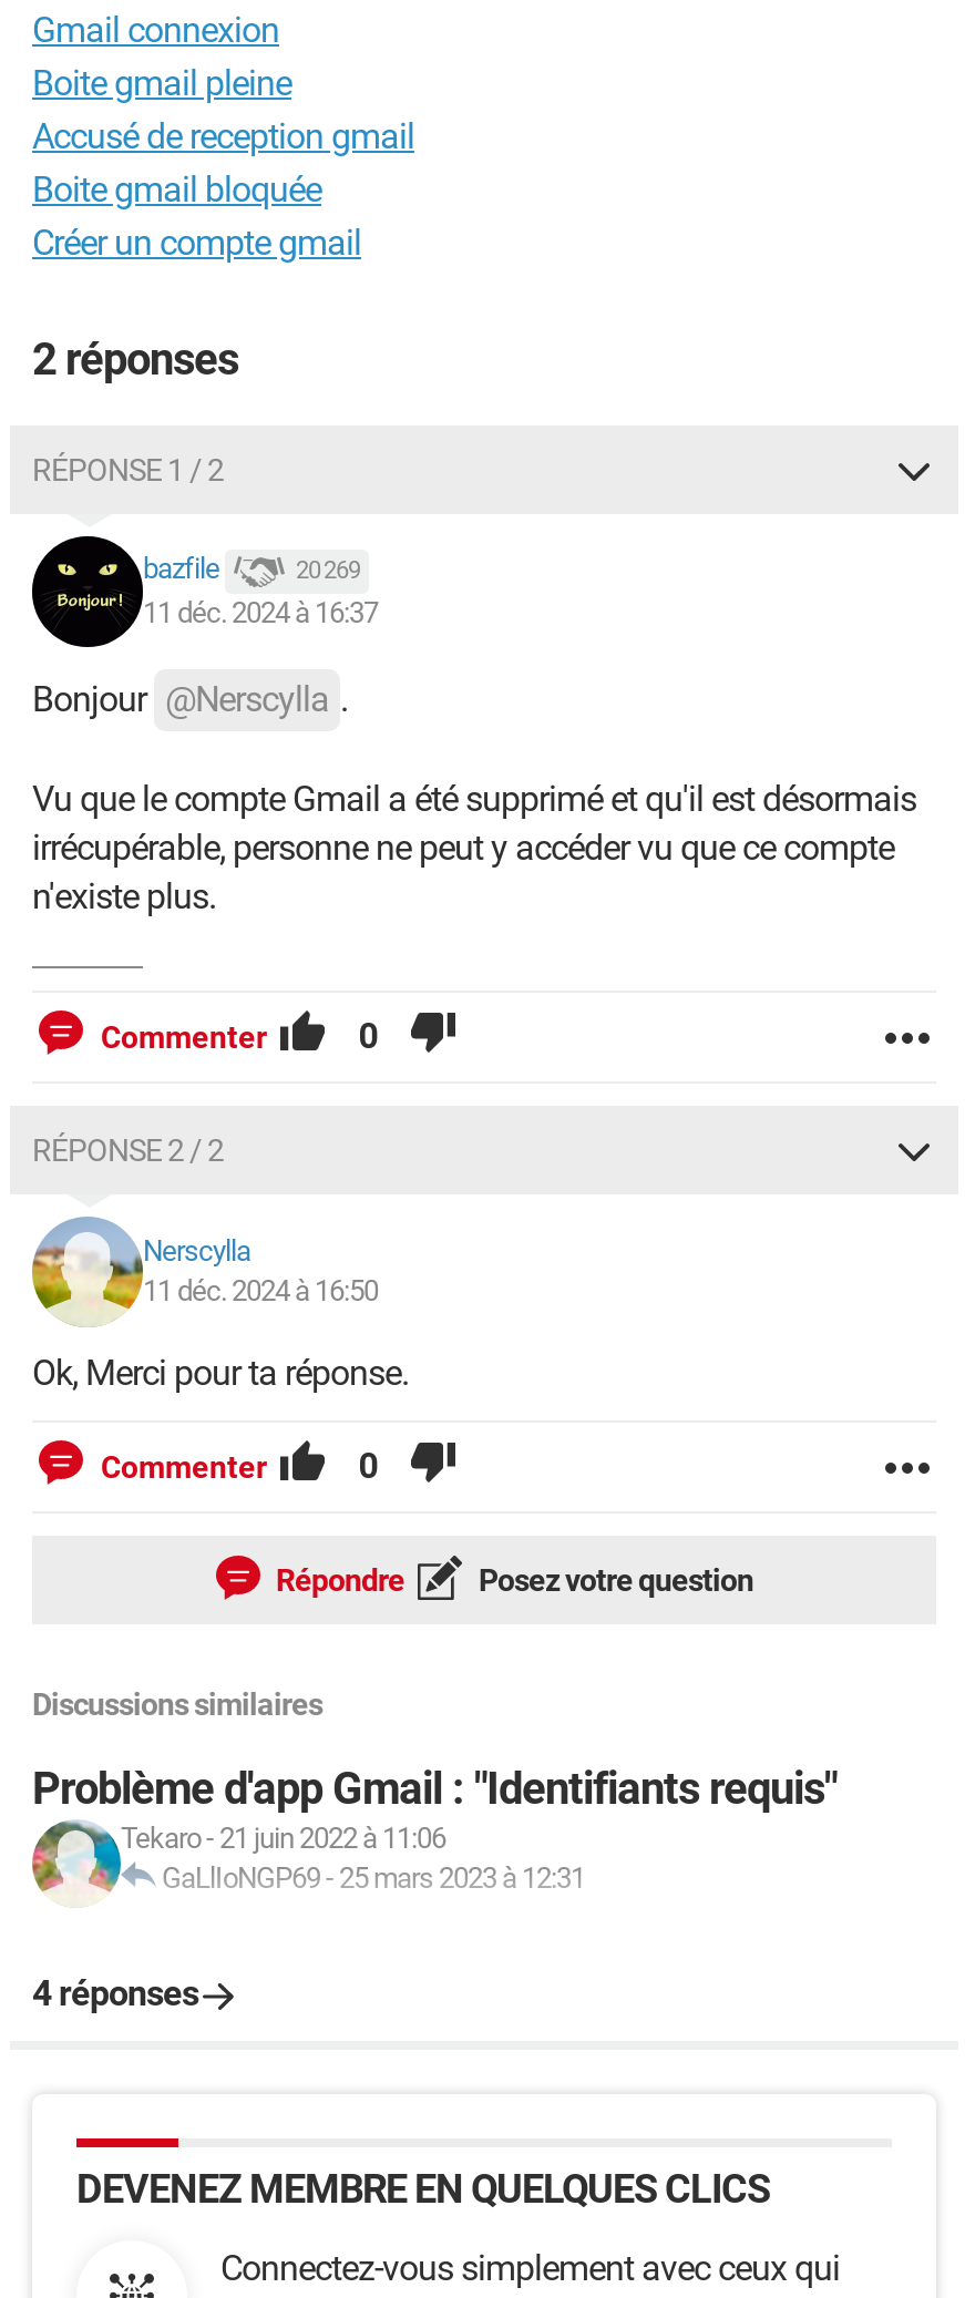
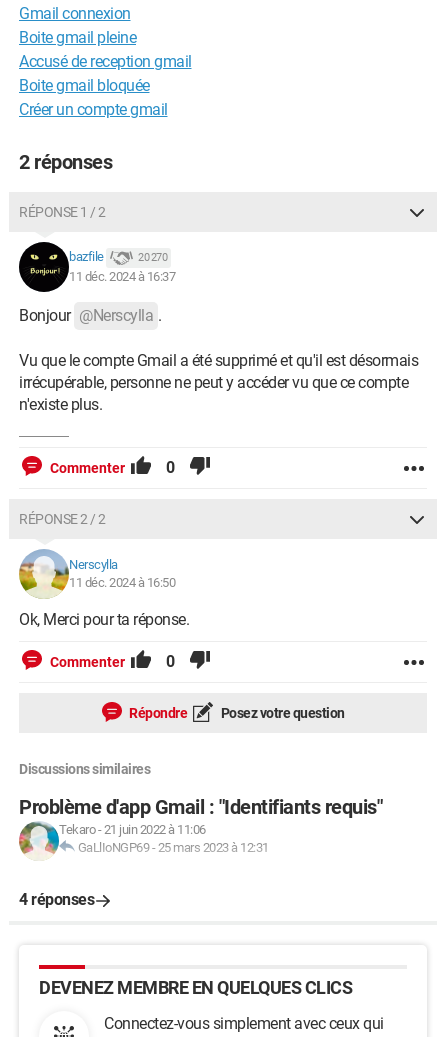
- 20 269
+ 20 270
